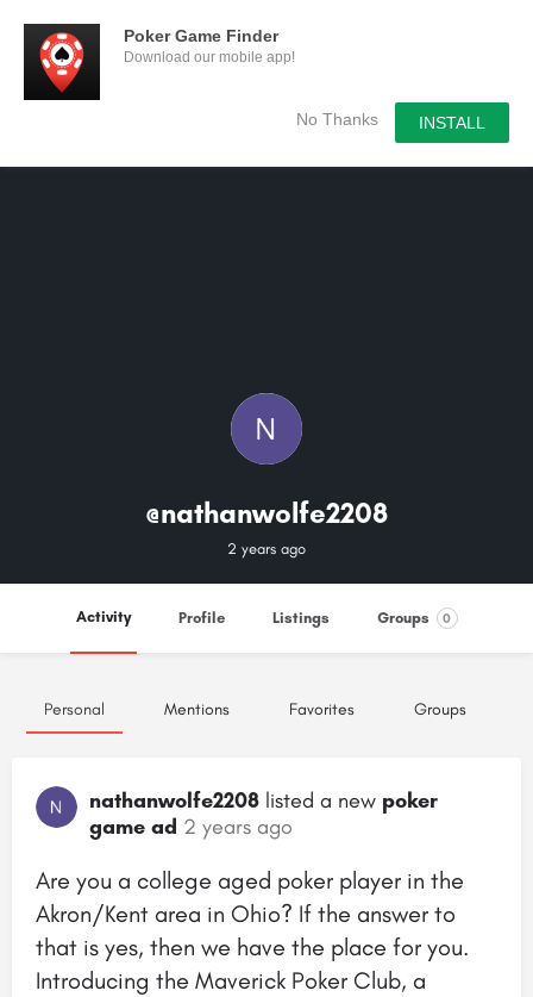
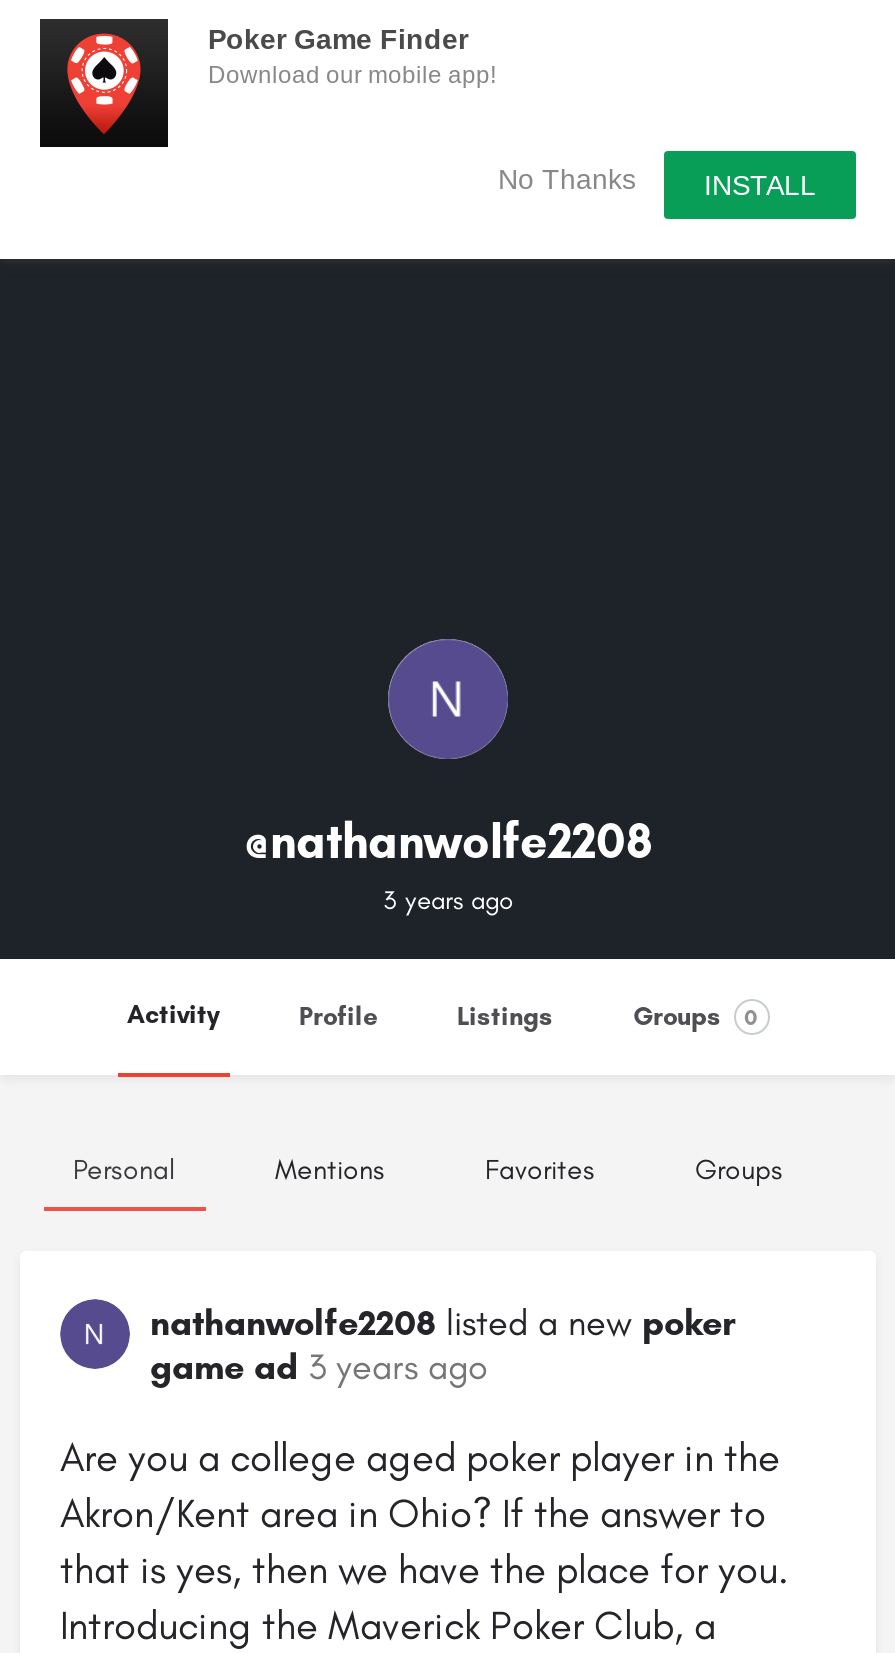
- 2 years ago
+ 3 years ago

- game ad 2 years ago
+ game ad 3 years ago
